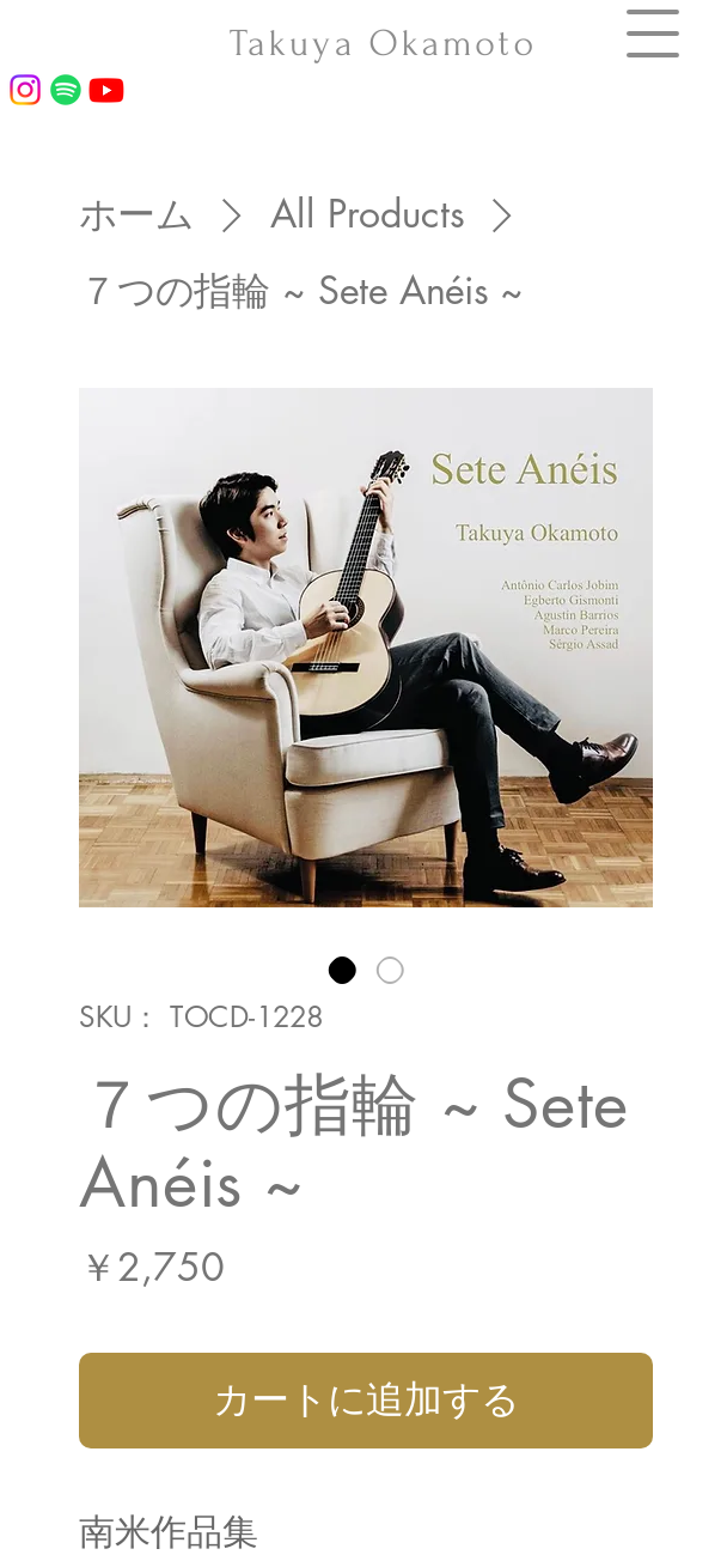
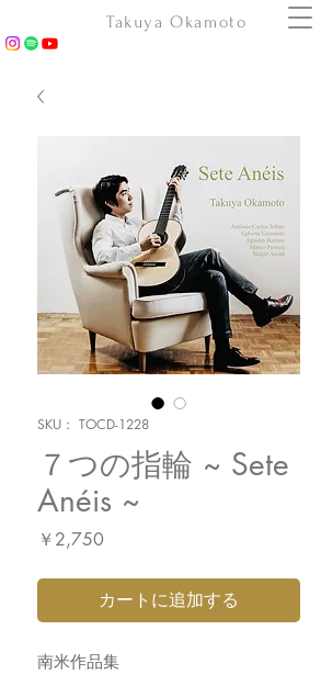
- ホーム
- All Products
- ７つの指輪 ~ Sete Anéis ~
